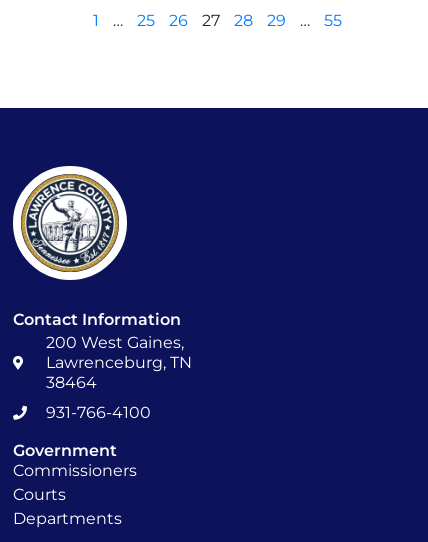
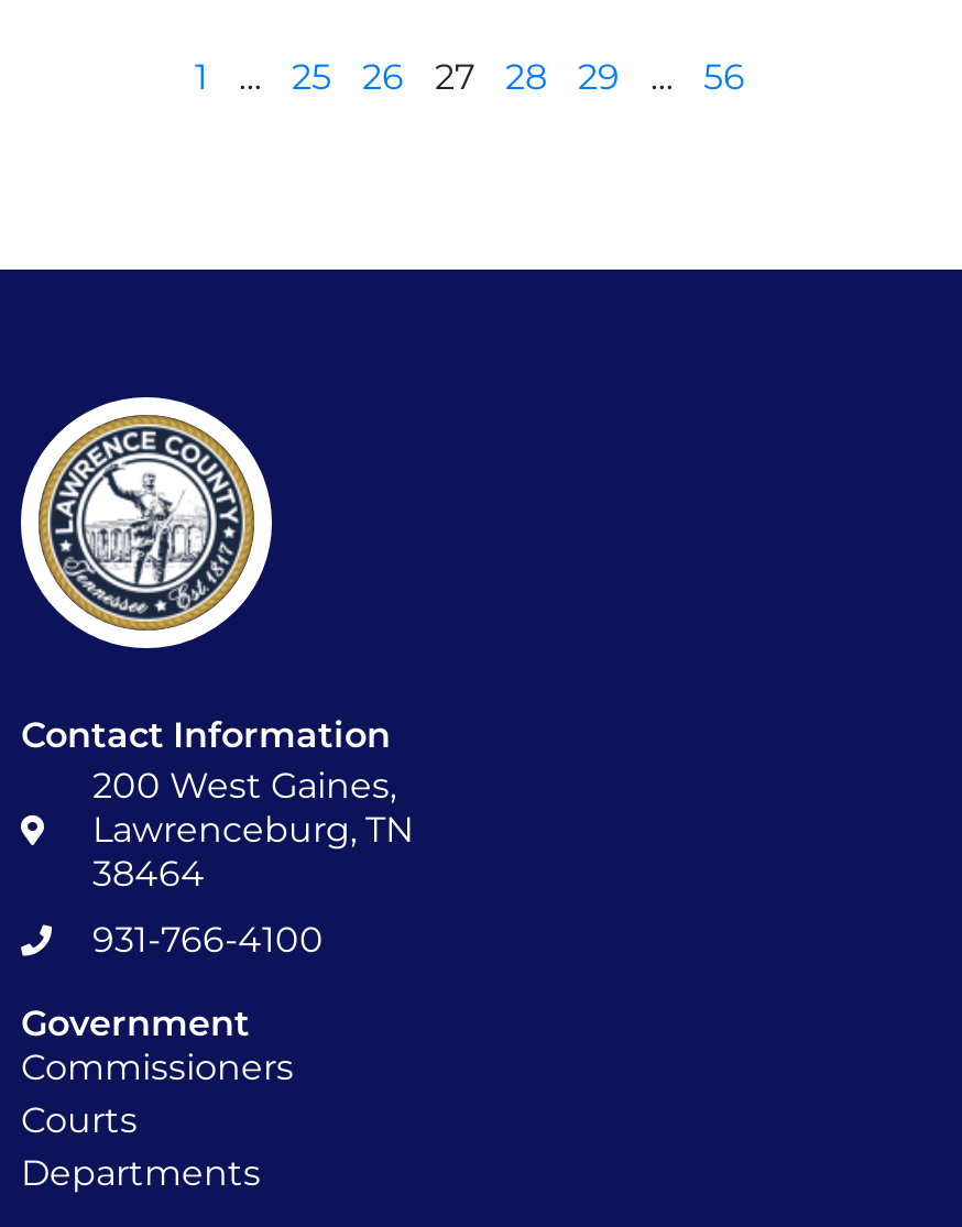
- 55
+ 56
